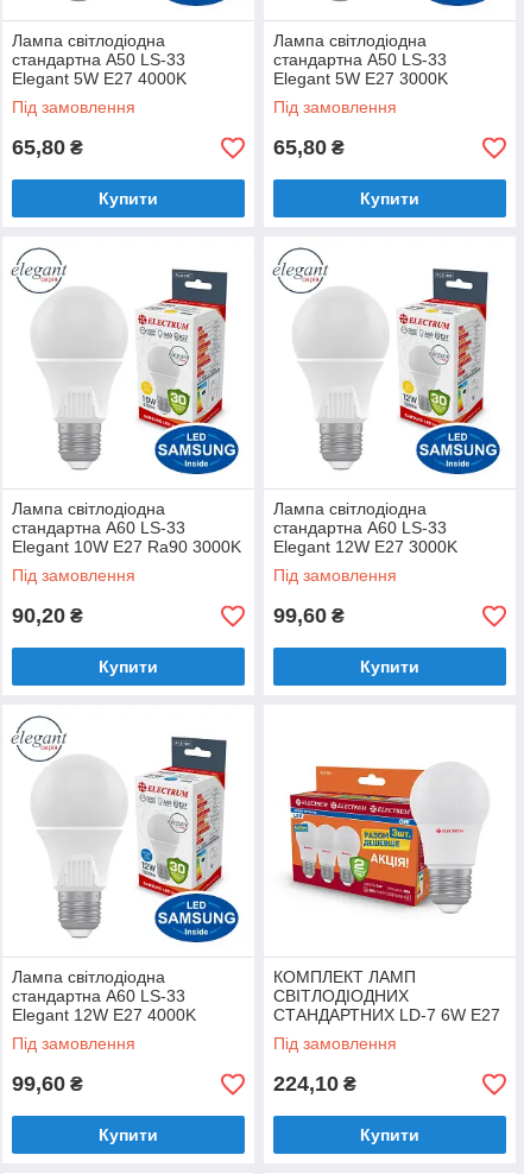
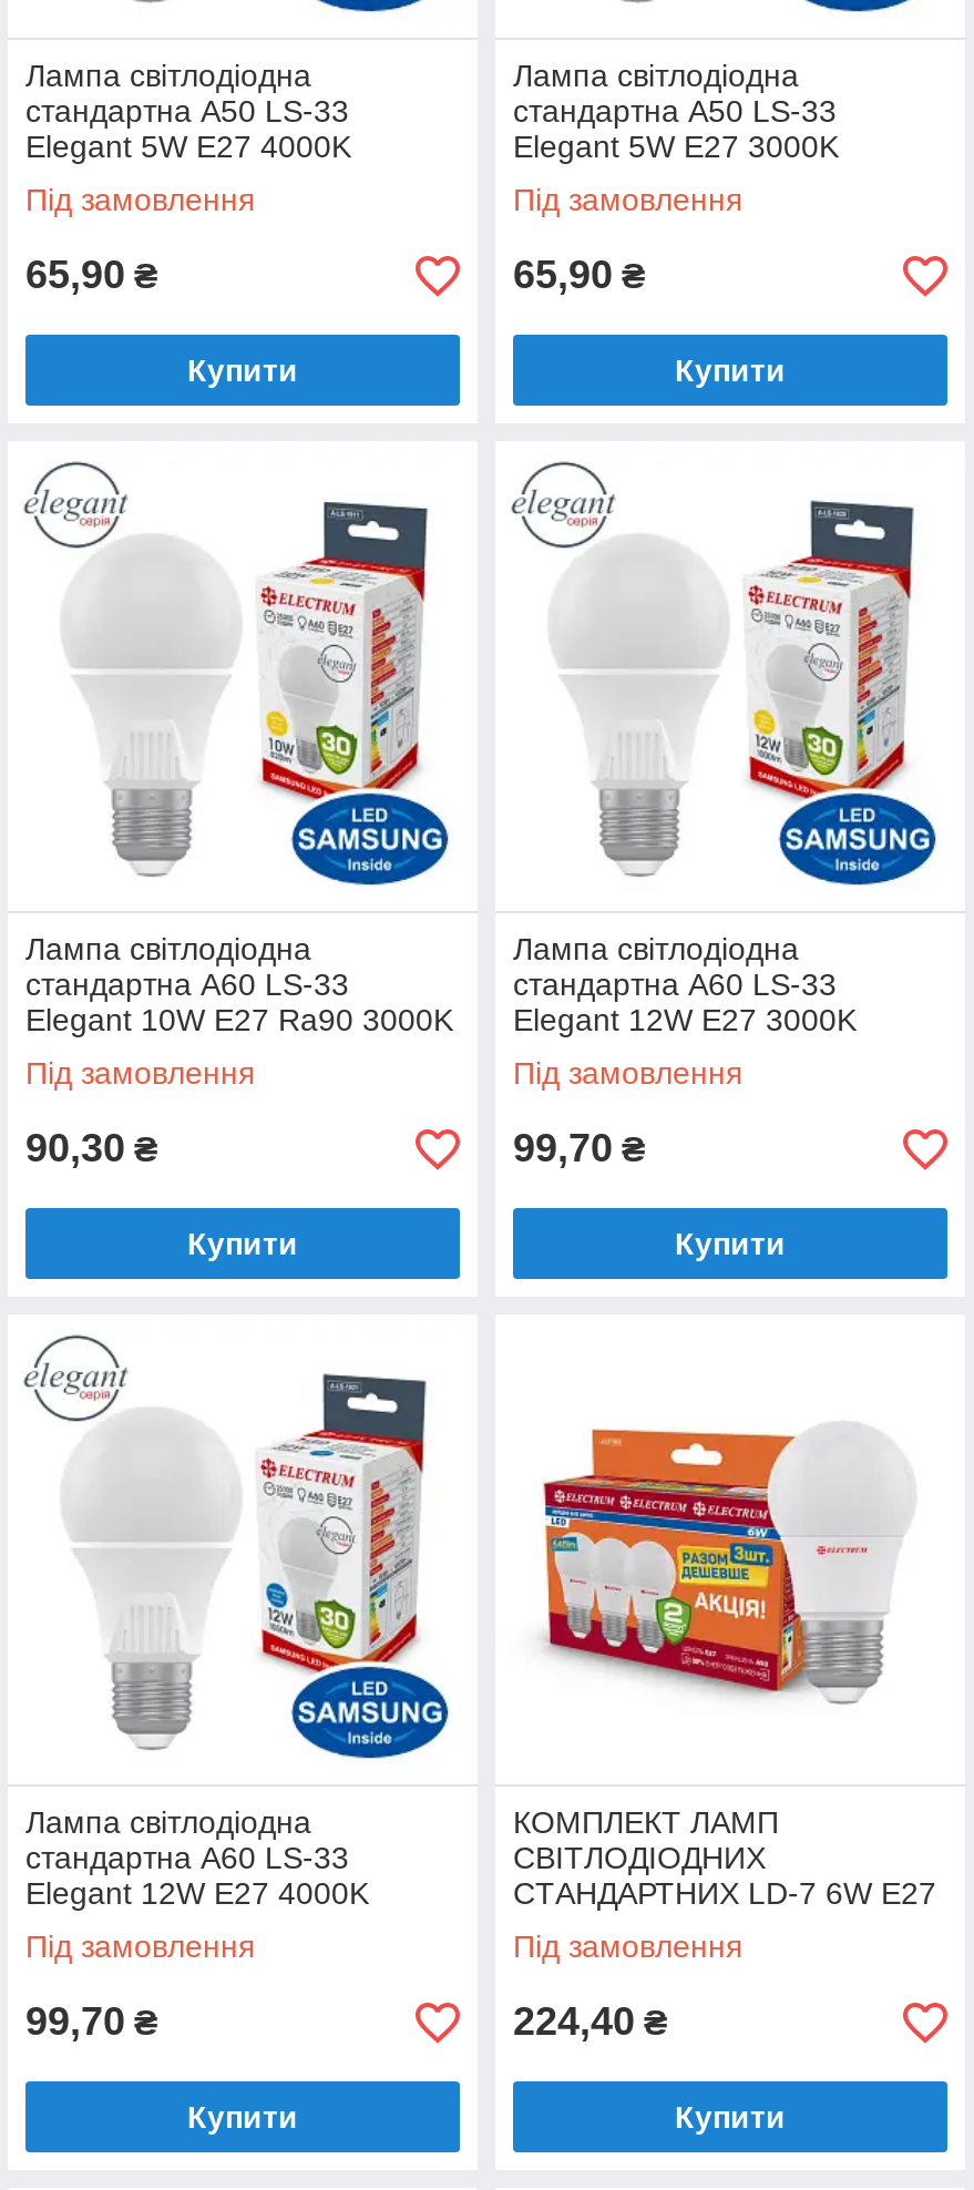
- 65,80 ₴
+ 65,90 ₴

- 65,80 ₴
+ 65,90 ₴

- 90,20 ₴
+ 90,30 ₴

- 99,60 ₴
+ 99,70 ₴

- 99,60 ₴
+ 99,70 ₴

- 224,10 ₴
+ 224,40 ₴
